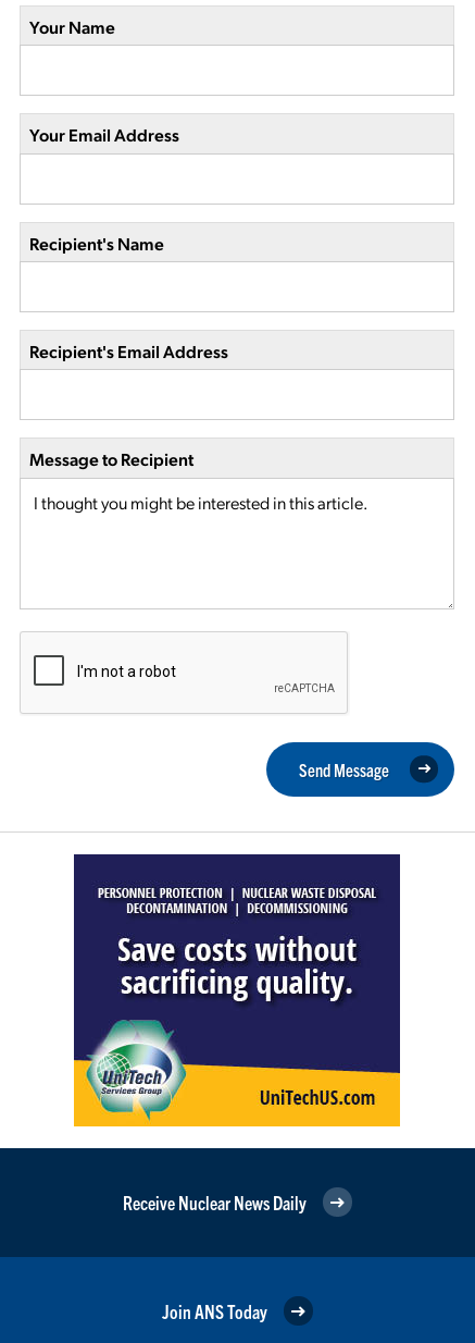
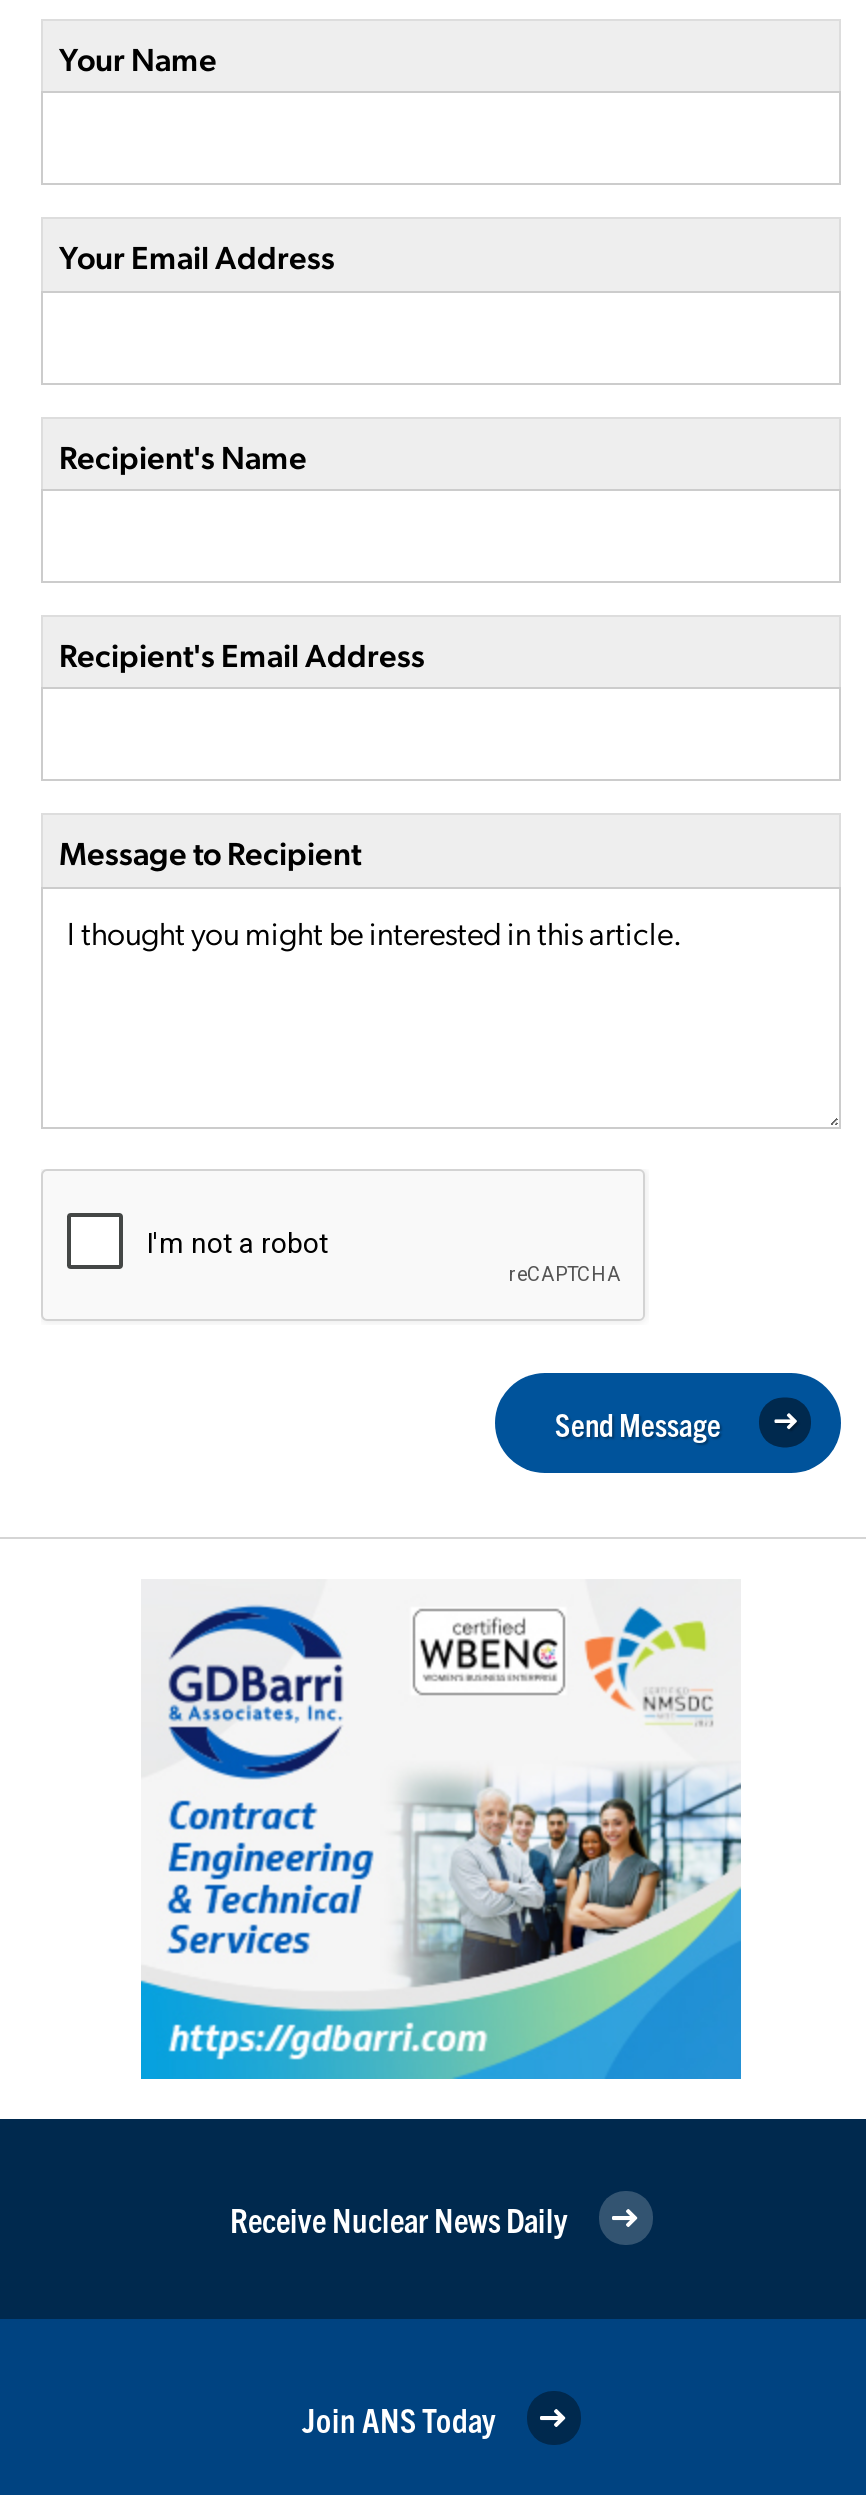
- [image]
+ [image]
